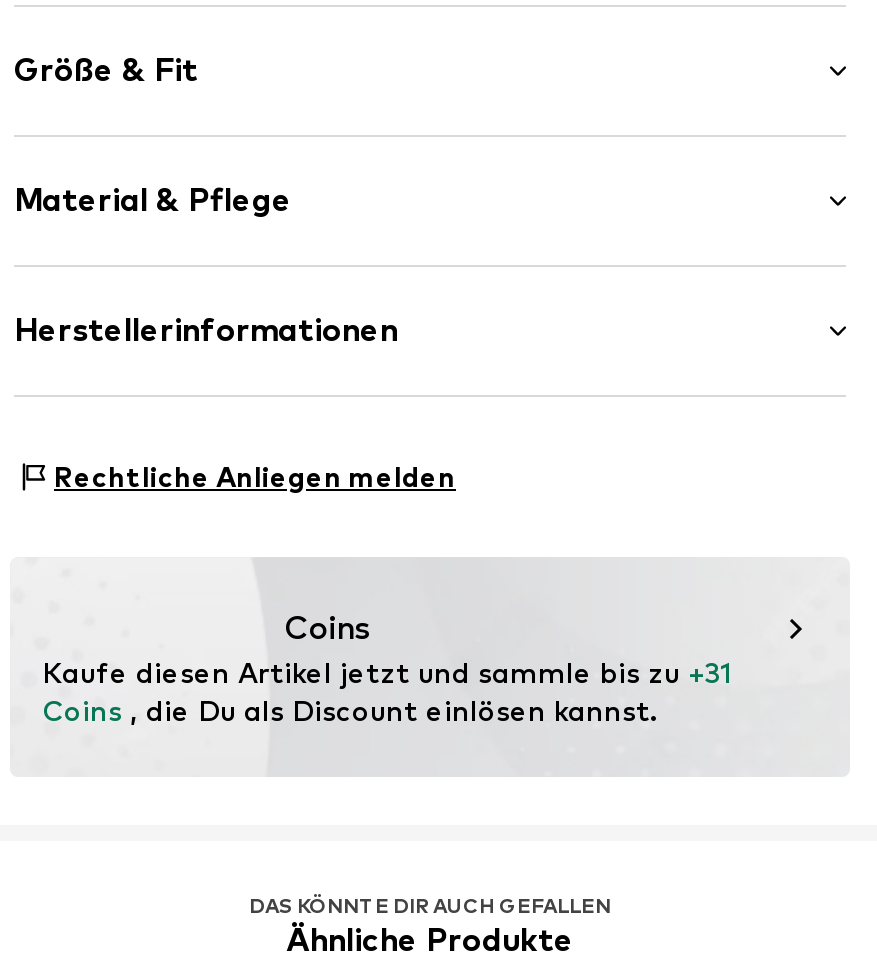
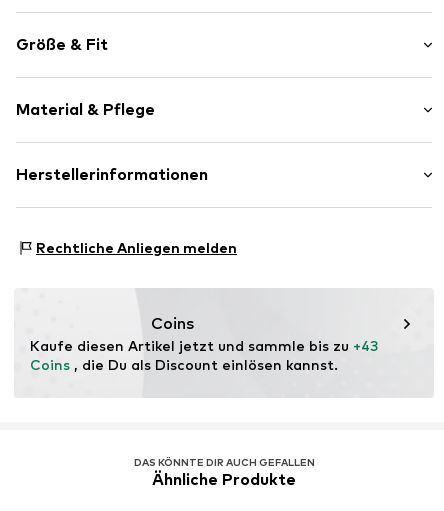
- Kaufe diesen Artikel jetzt und sammle bis zu +31
+ Kaufe diesen Artikel jetzt und sammle bis zu +43
